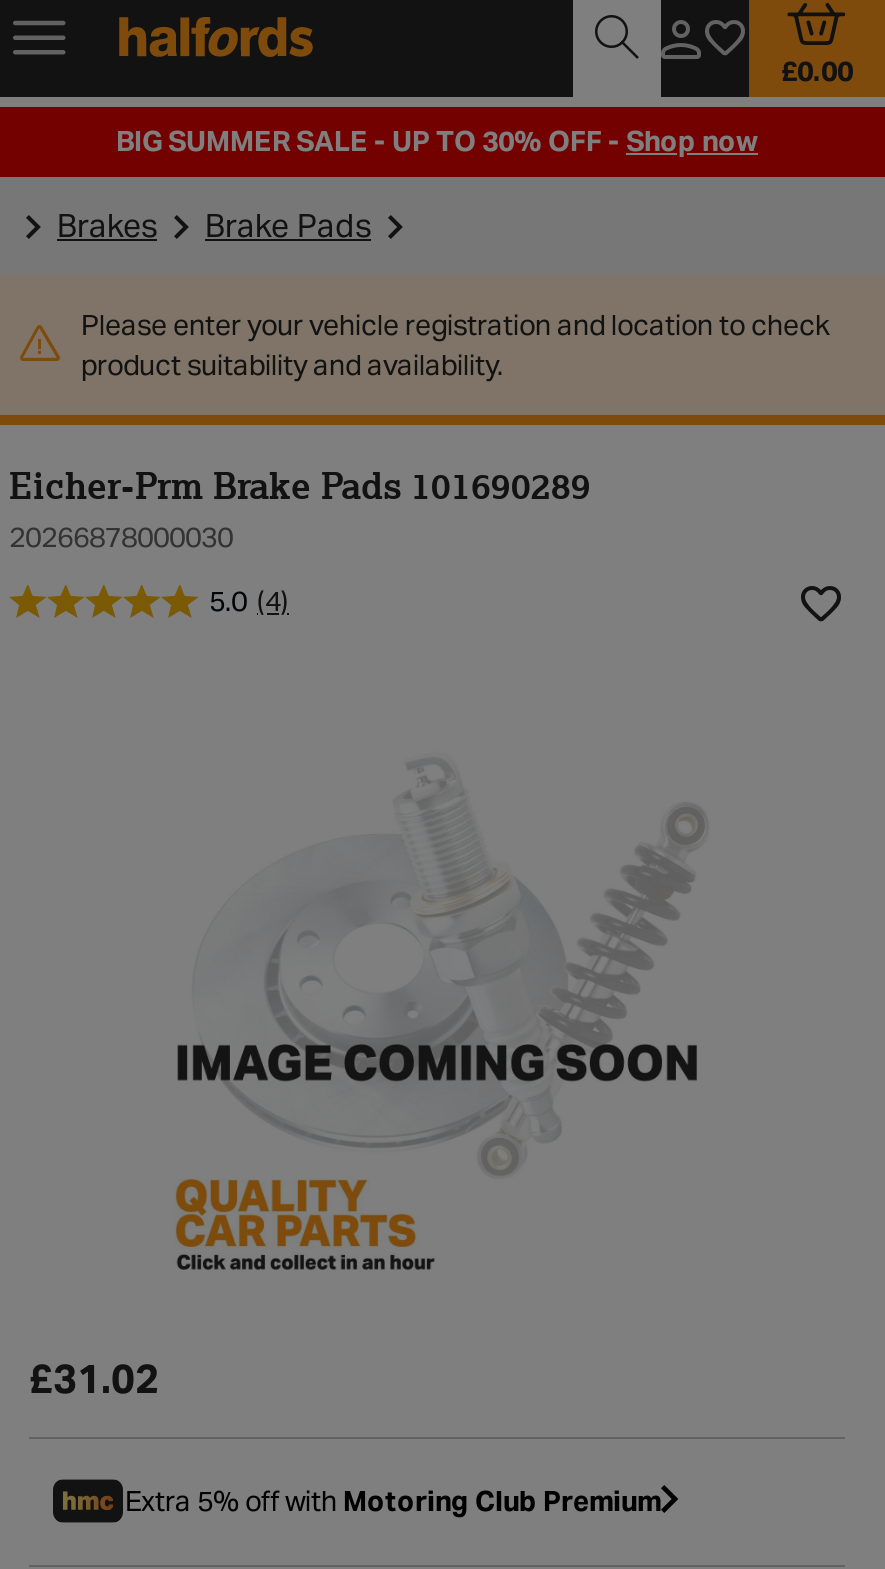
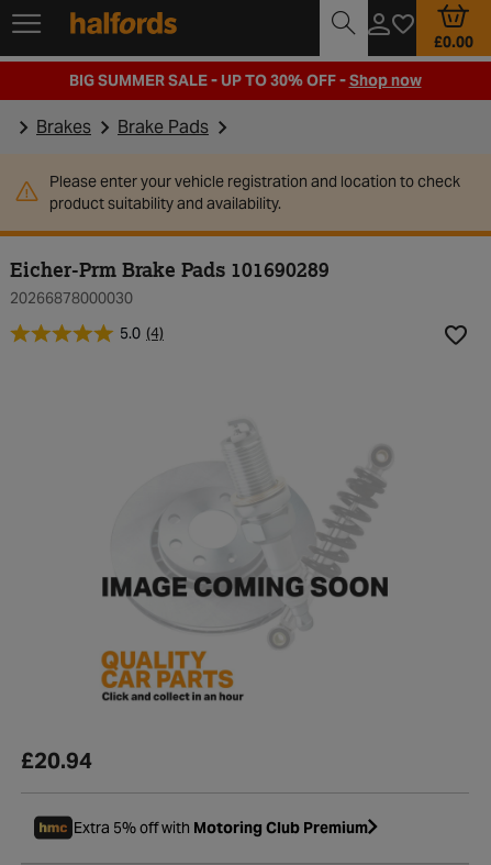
- £31.02
+ £20.94
